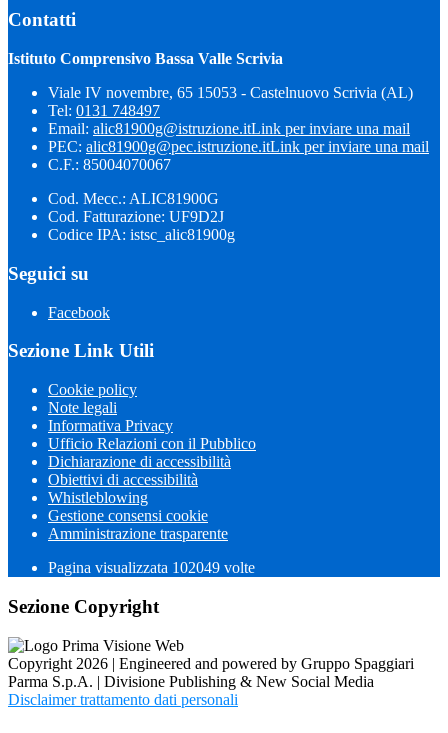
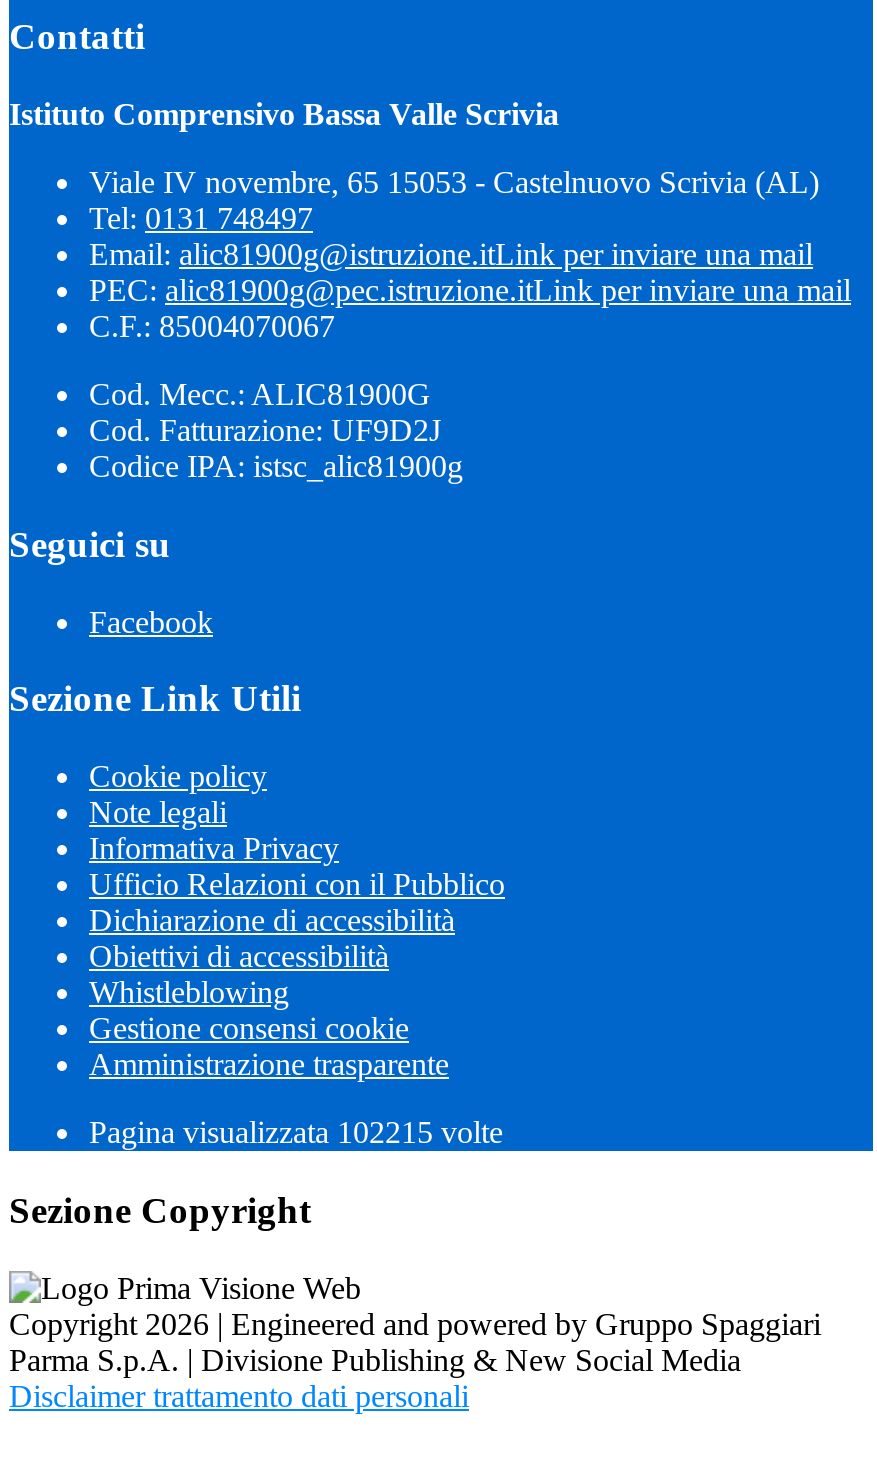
- Pagina visualizzata 102049 volte
+ Pagina visualizzata 102215 volte
